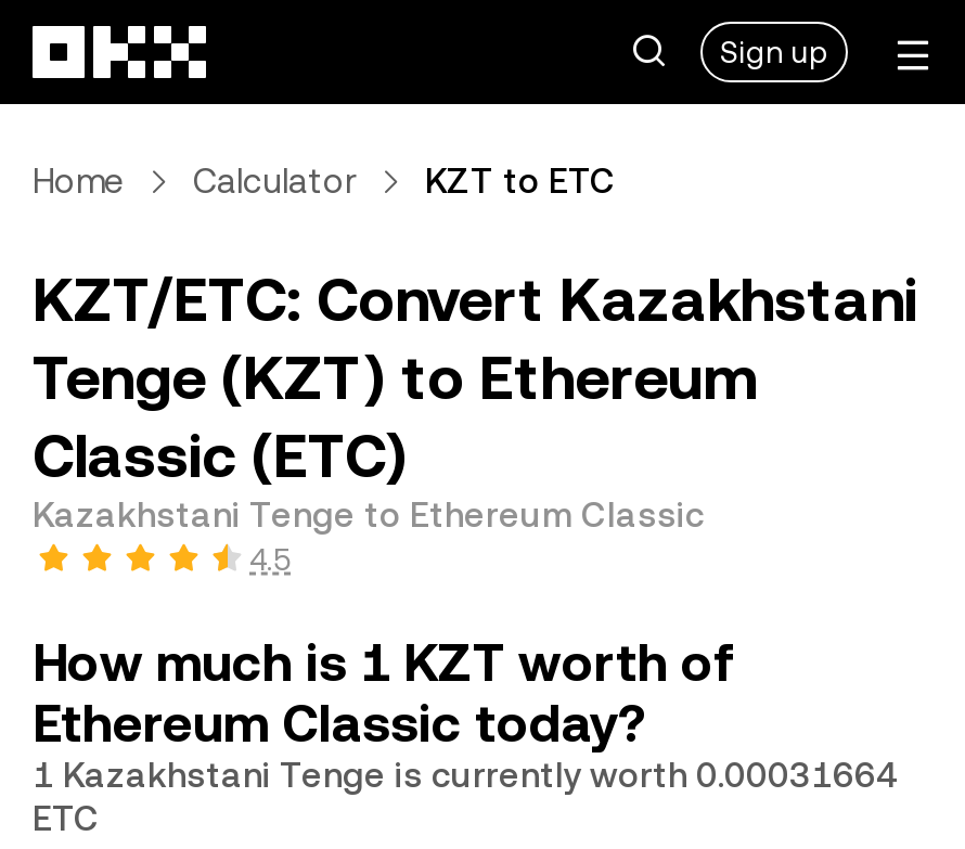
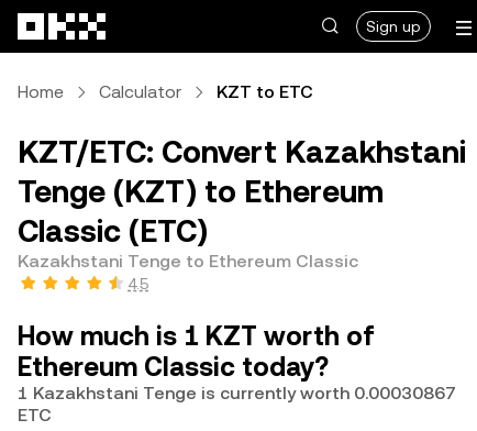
- 1 Kazakhstani Tenge is currently worth 0.00031664
+ 1 Kazakhstani Tenge is currently worth 0.00030867
